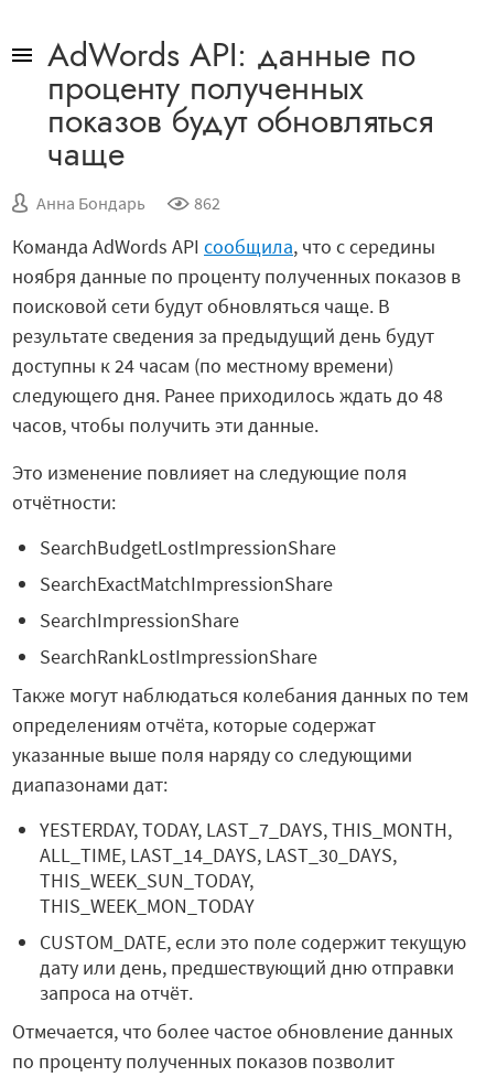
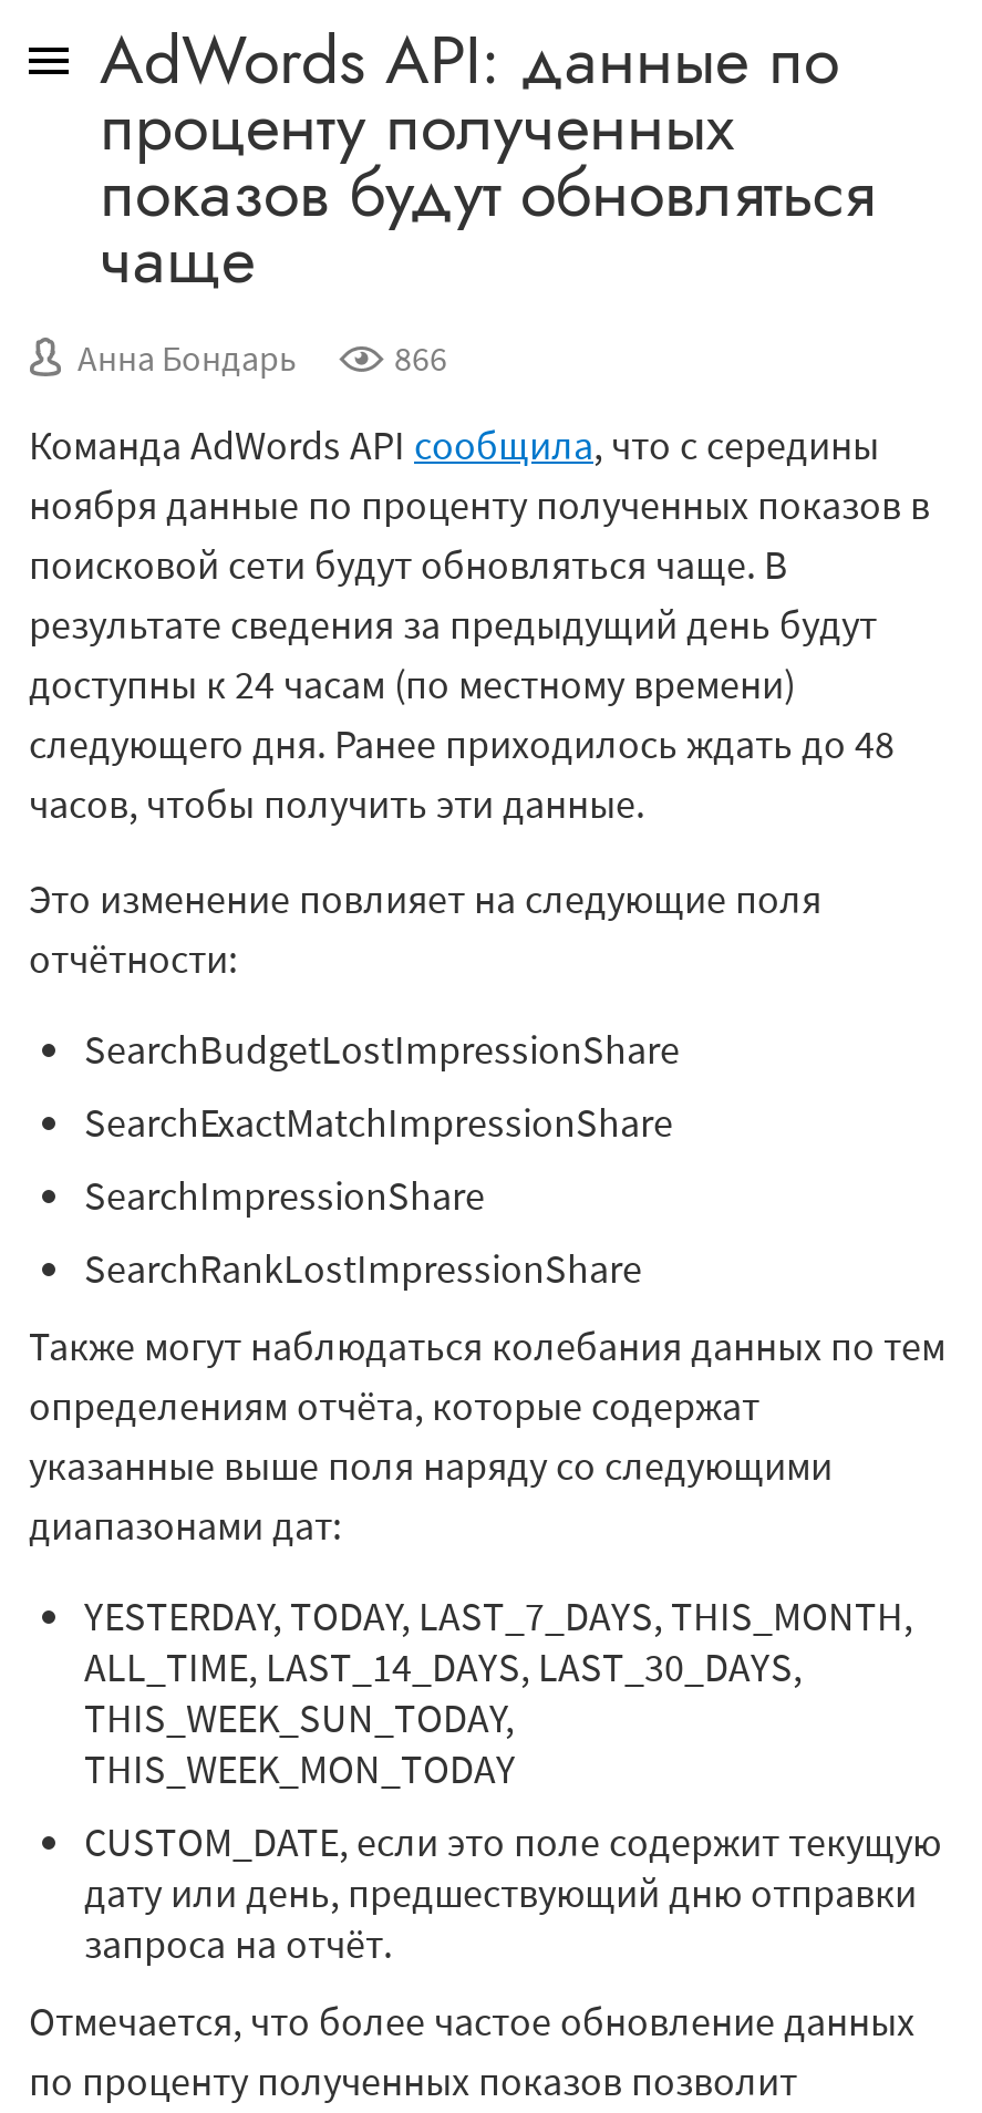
- 862
+ 866
